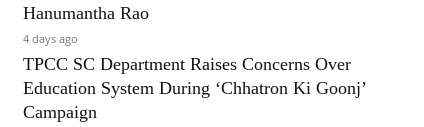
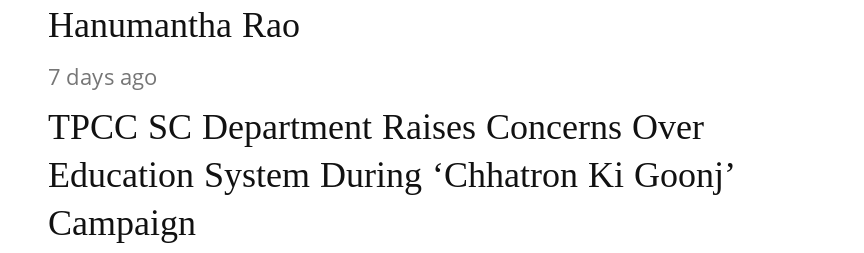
- 4 days ago
+ 7 days ago
